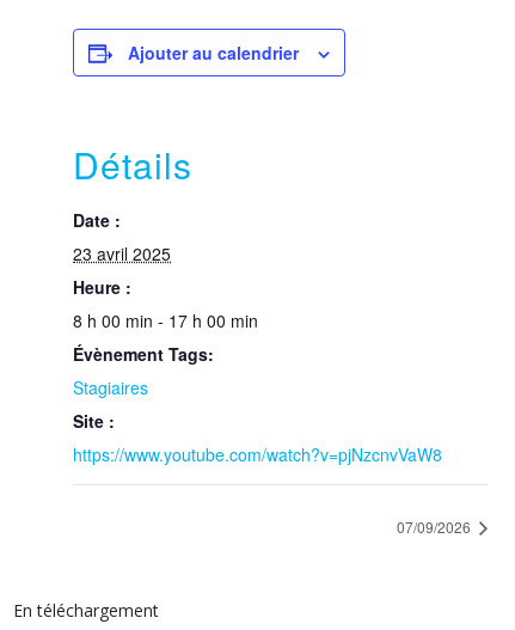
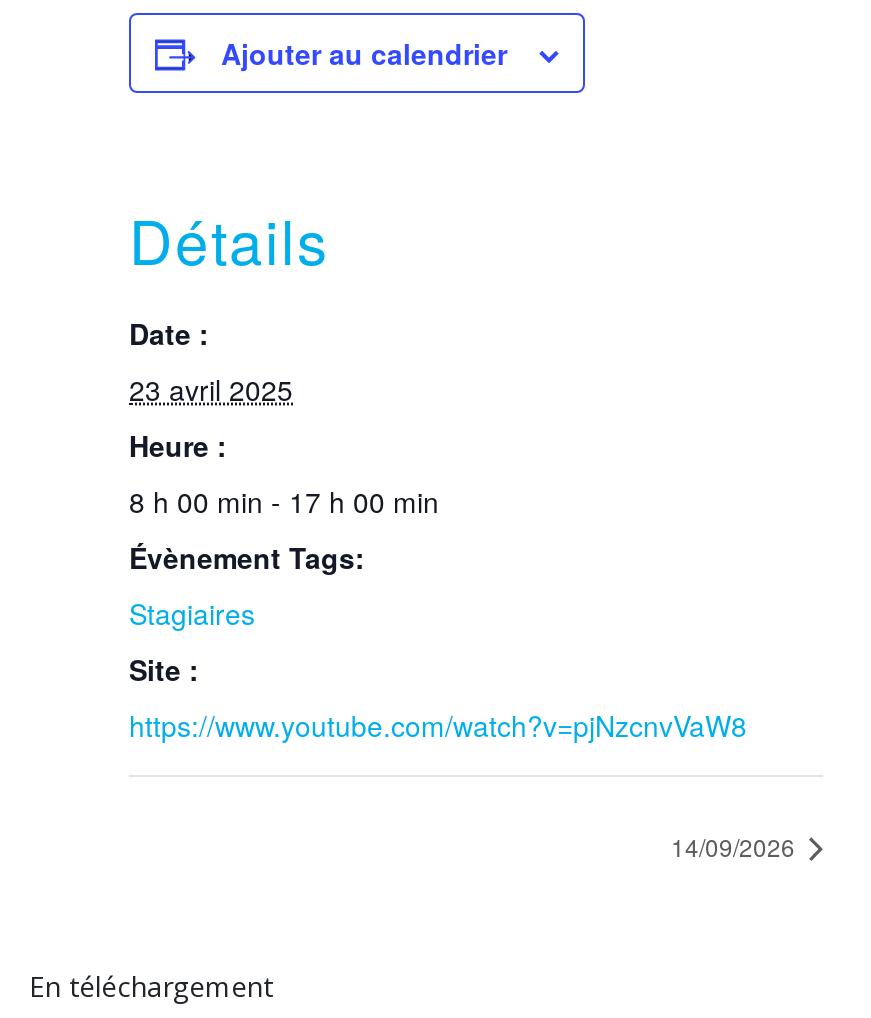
- 07/09/2026
+ 14/09/2026
